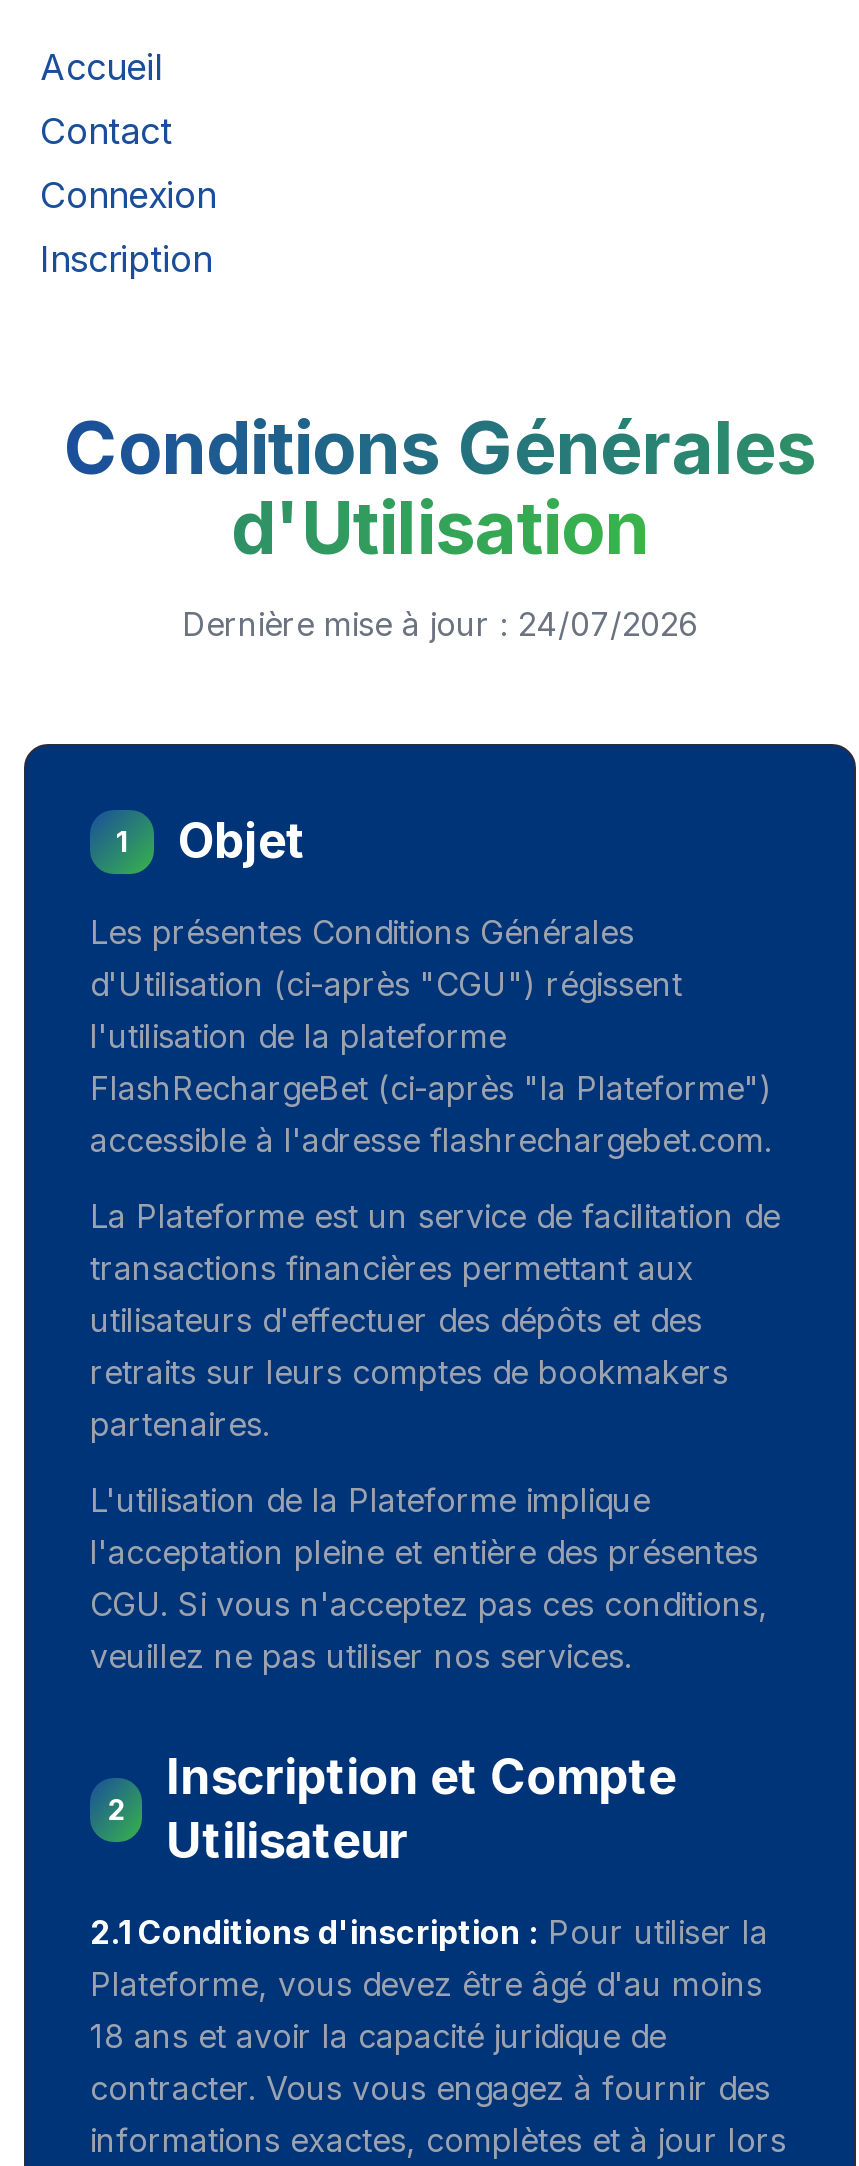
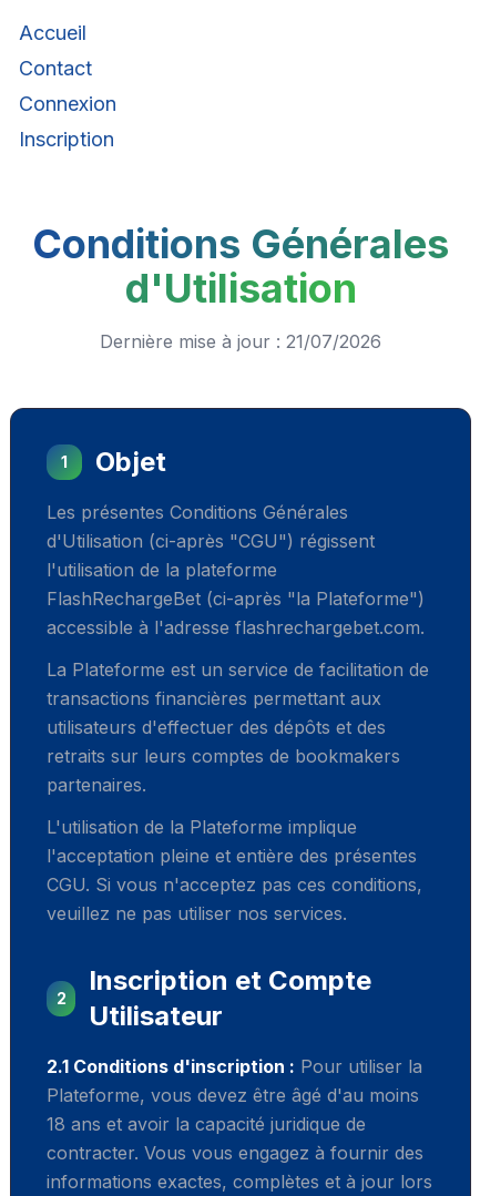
- Dernière mise à jour : 24/07/2026
+ Dernière mise à jour : 21/07/2026
